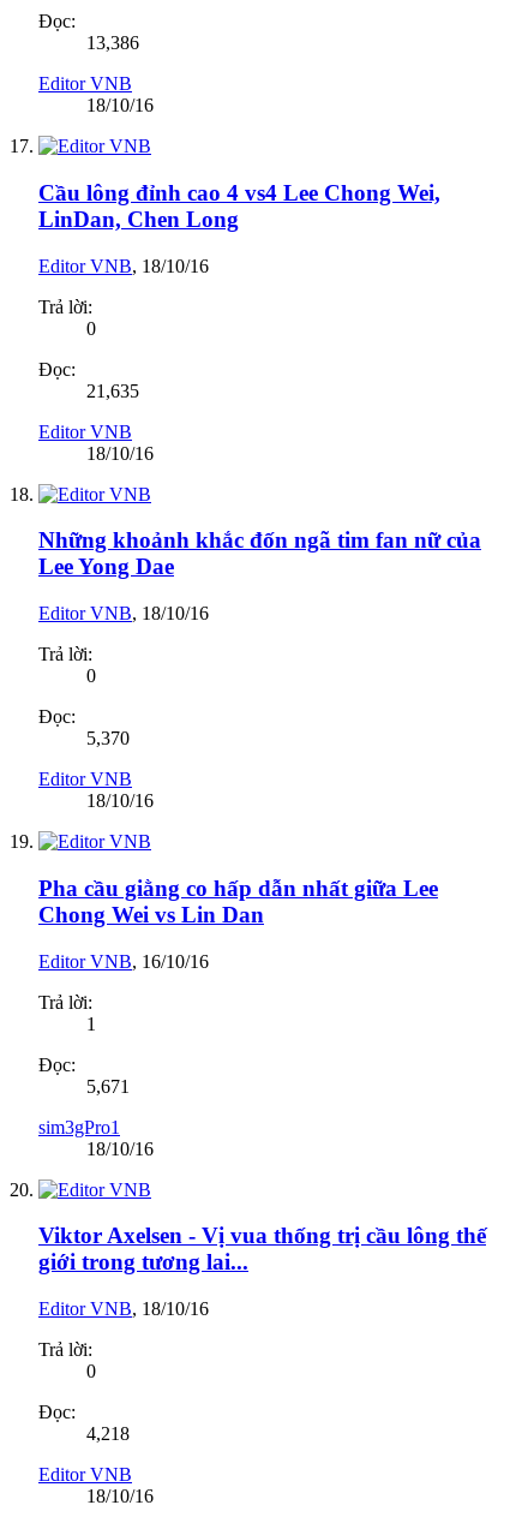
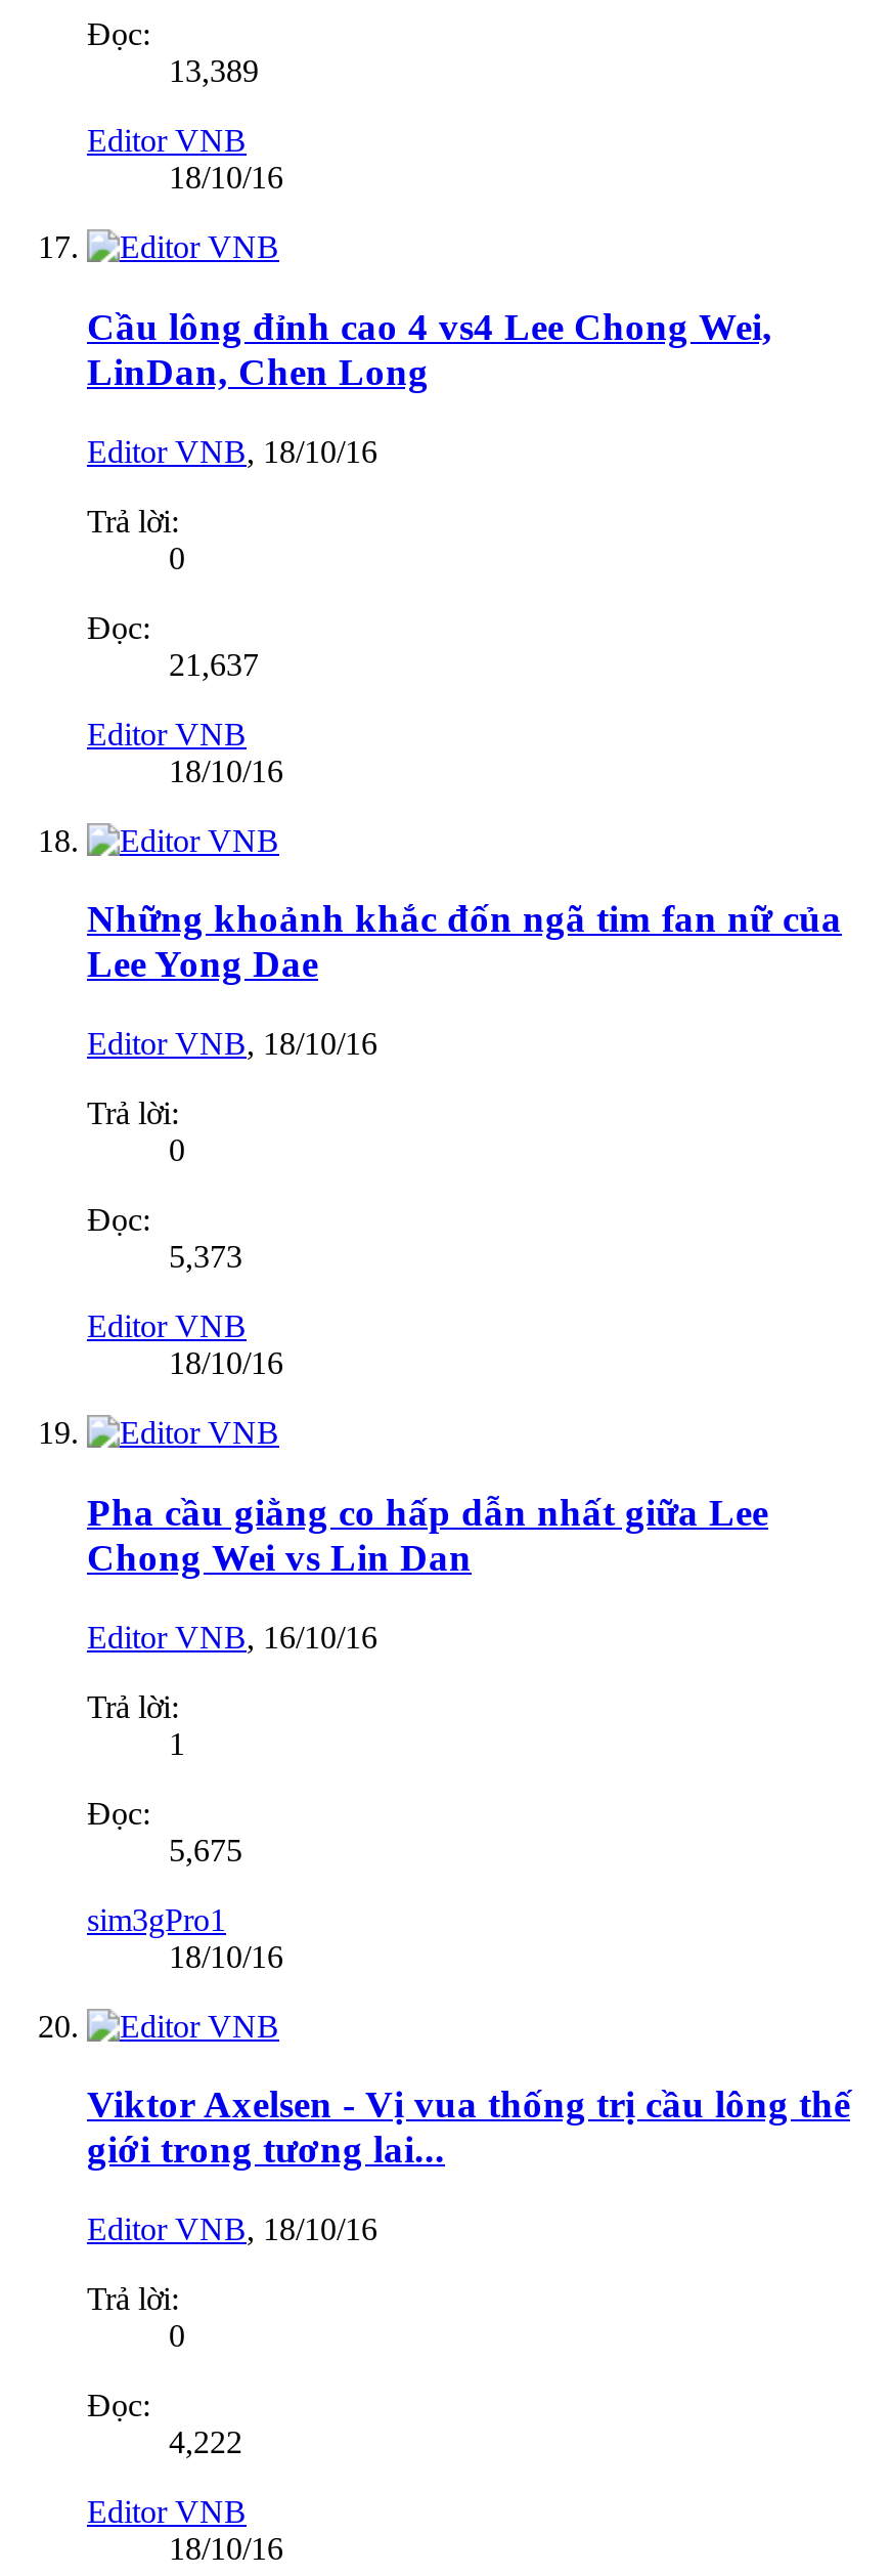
- 13,386
+ 13,389

- 21,635
+ 21,637

- 5,370
+ 5,373

- 5,671
+ 5,675

- 4,218
+ 4,222
